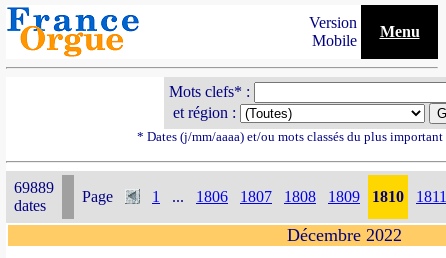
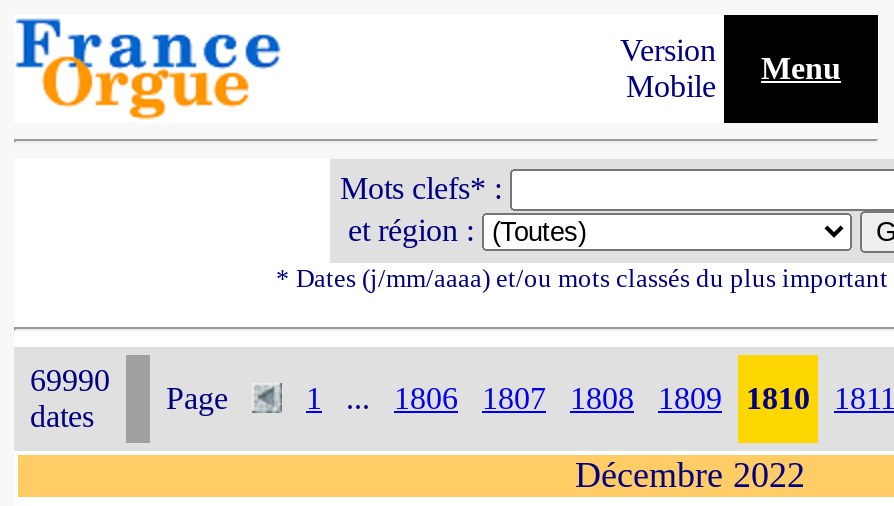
- 69889
+ 69990
